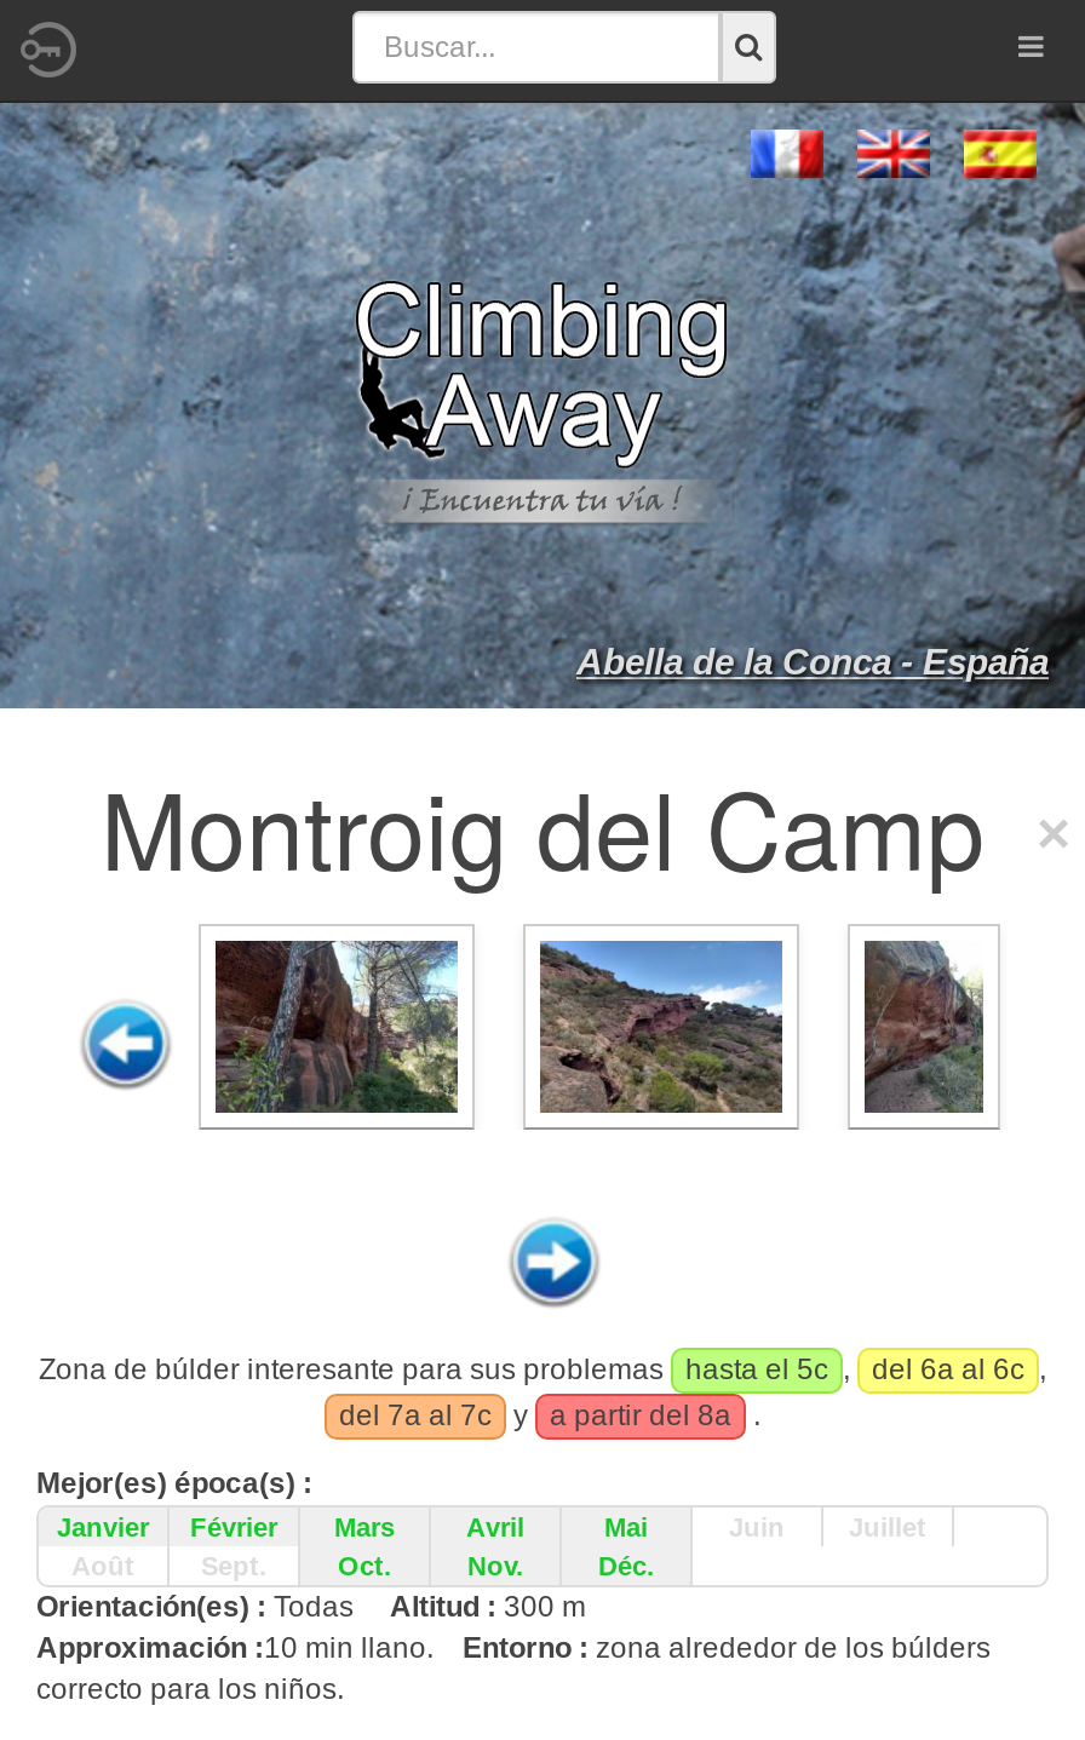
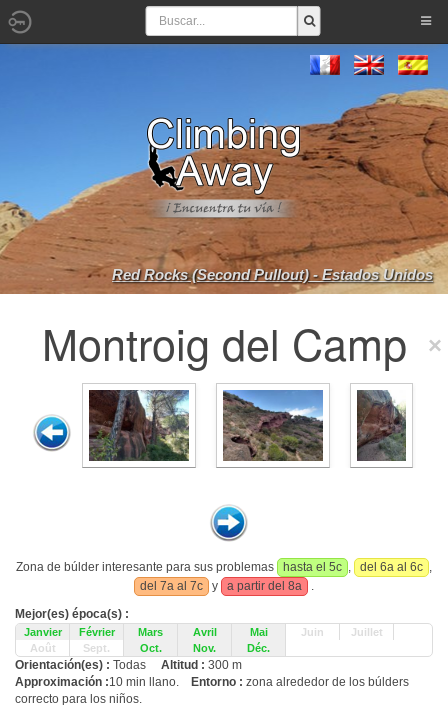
- [image]
- Abella de la Conca - España
+ [image]
+ Red Rocks (Second Pullout) - Estados Unidos
